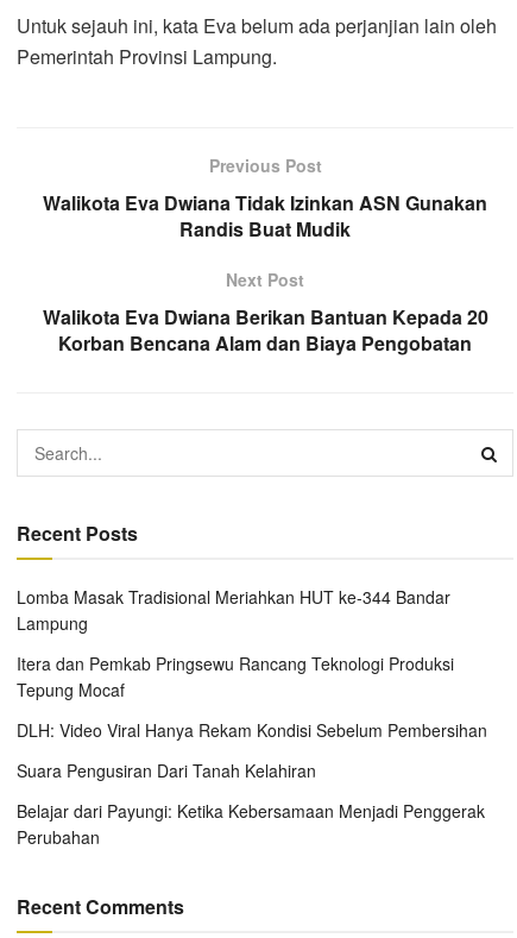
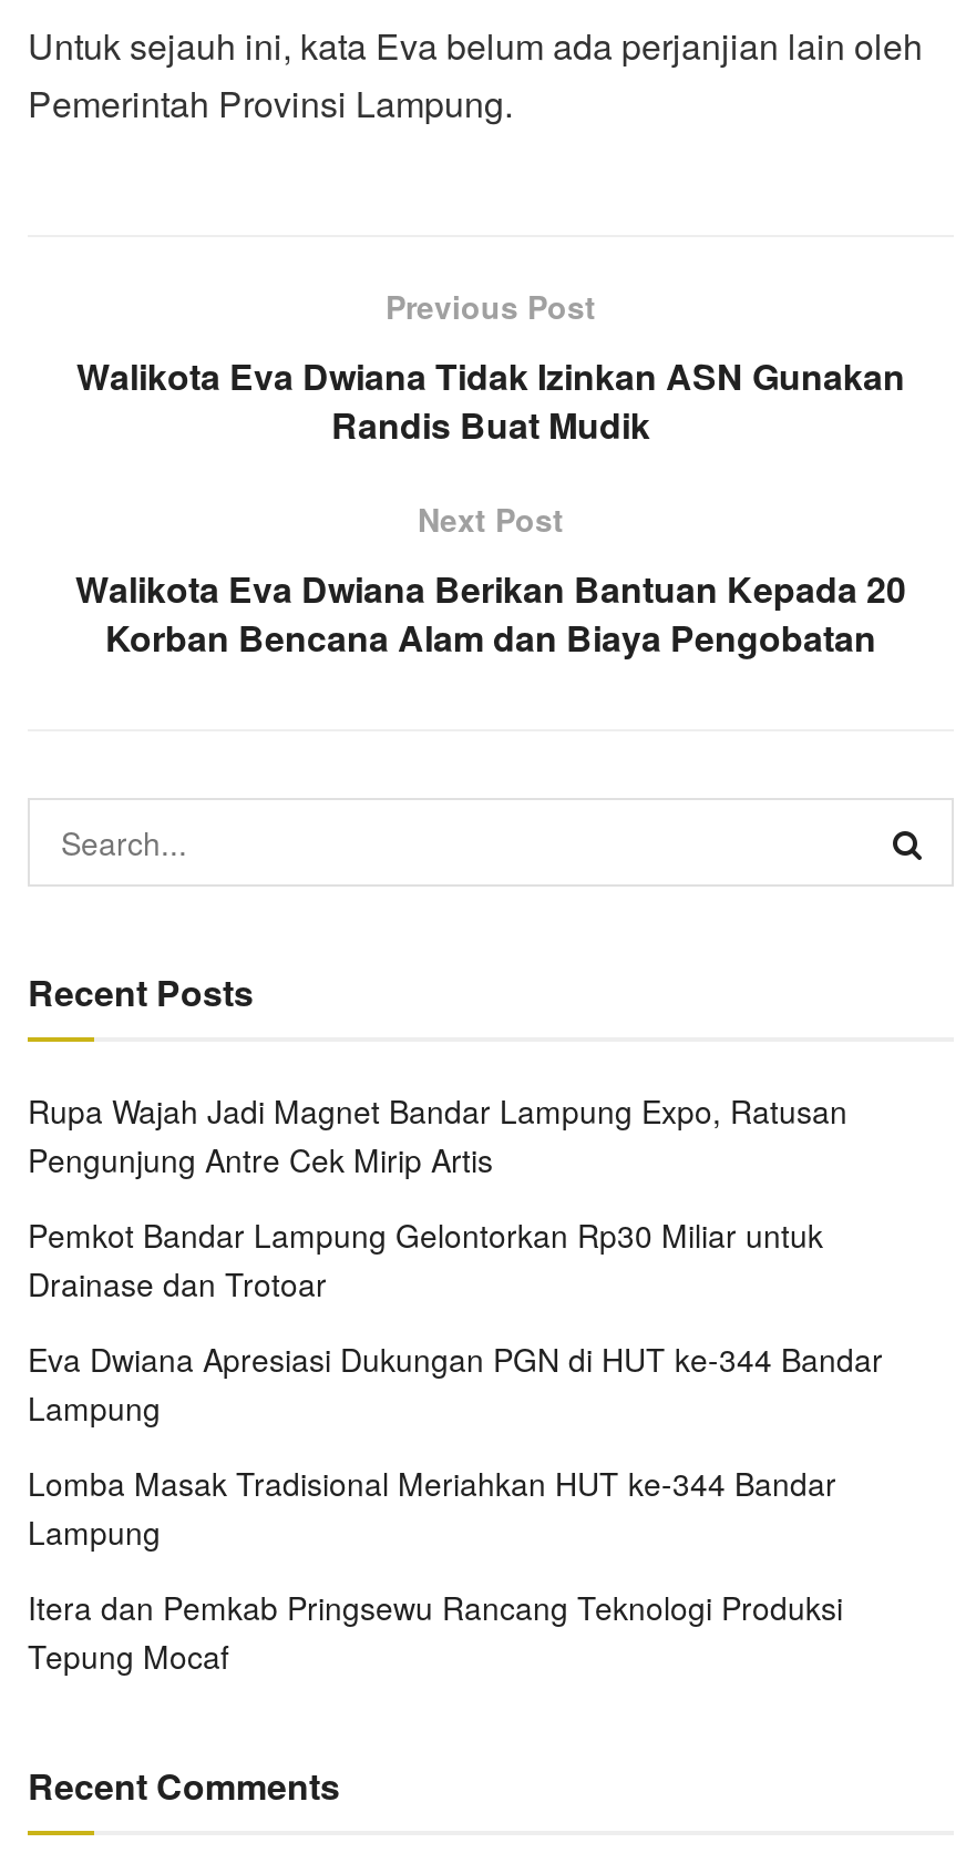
+ Rupa Wajah Jadi Magnet Bandar Lampung Expo, Ratusan
+ Pengunjung Antre Cek Mirip Artis
+ Pemkot Bandar Lampung Gelontorkan Rp30 Miliar untuk
+ Drainase dan Trotoar
+ Eva Dwiana Apresiasi Dukungan PGN di HUT ke-344 Bandar
+ Lampung

moved down: Lomba Masak Tradisional Meriahkan HUT ke-344 Bandar | Lampung | Itera dan Pemkab Pringsewu Rancang Teknologi Produksi | Tepung Mocaf

- DLH: Video Viral Hanya Rekam Kondisi Sebelum Pembersihan
- Suara Pengusiran Dari Tanah Kelahiran
- Belajar dari Payungi: Ketika Kebersamaan Menjadi Penggerak
- Perubahan
